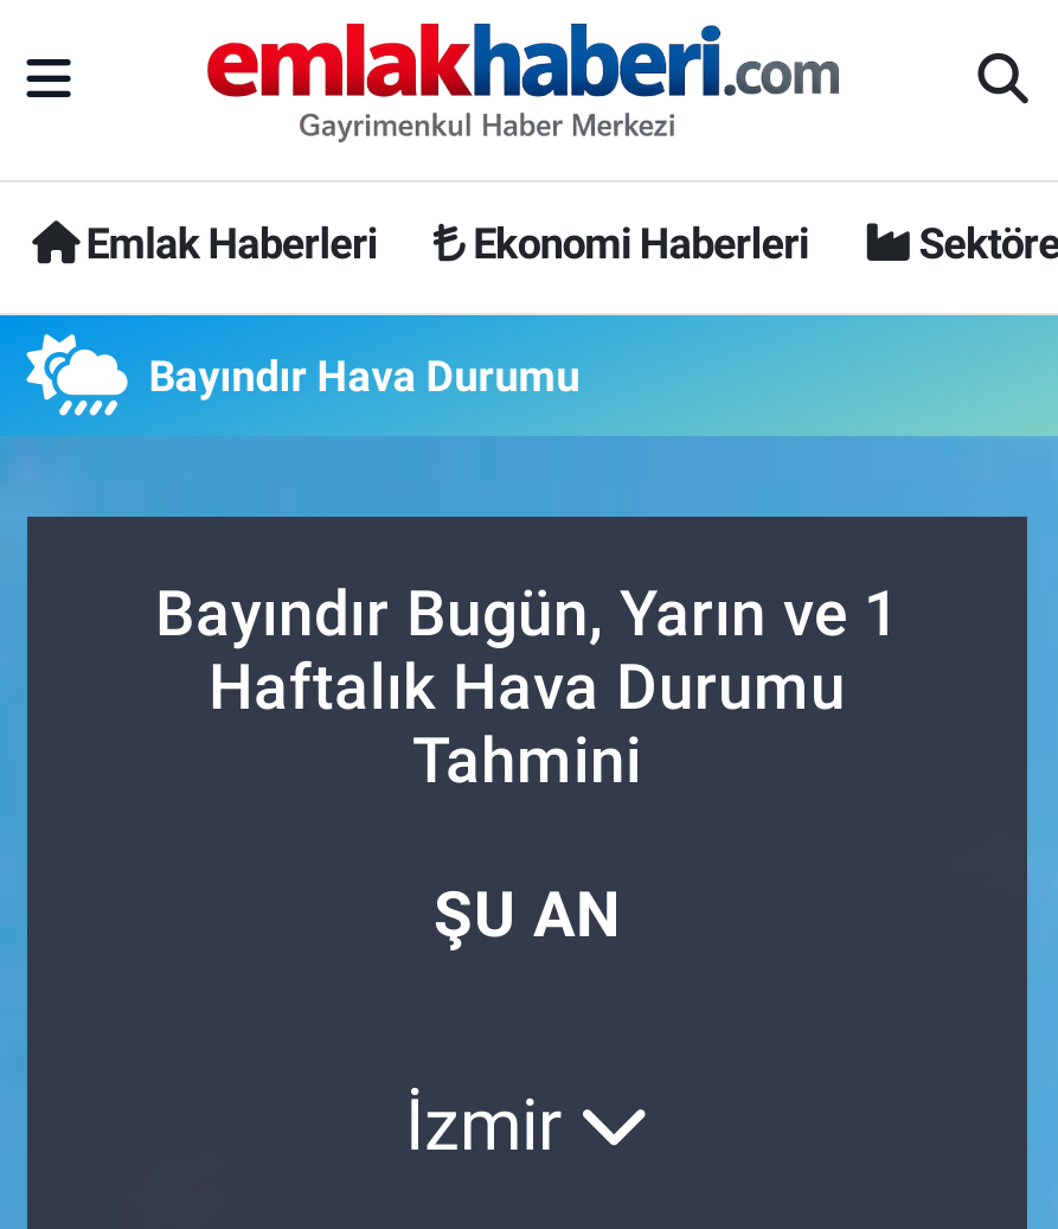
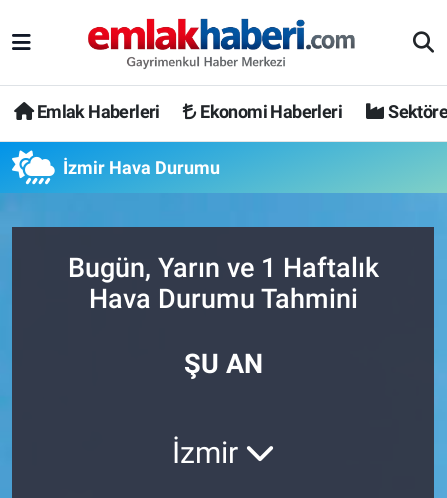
- Bayındır Hava Durumu
+ İzmir Hava Durumu

- Bayındır Bugün, Yarın ve 1
- Haftalık Hava Durumu
- Tahmini
+ Bugün, Yarın ve 1 Haftalık
+ Hava Durumu Tahmini
